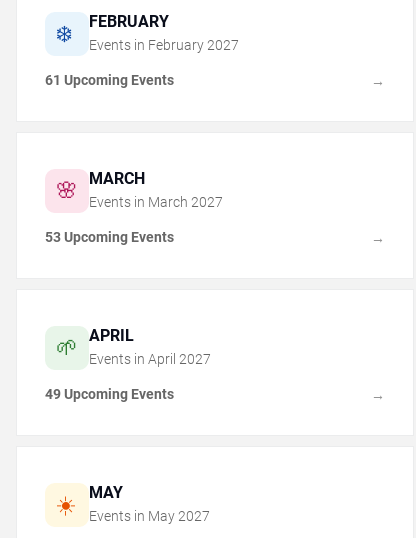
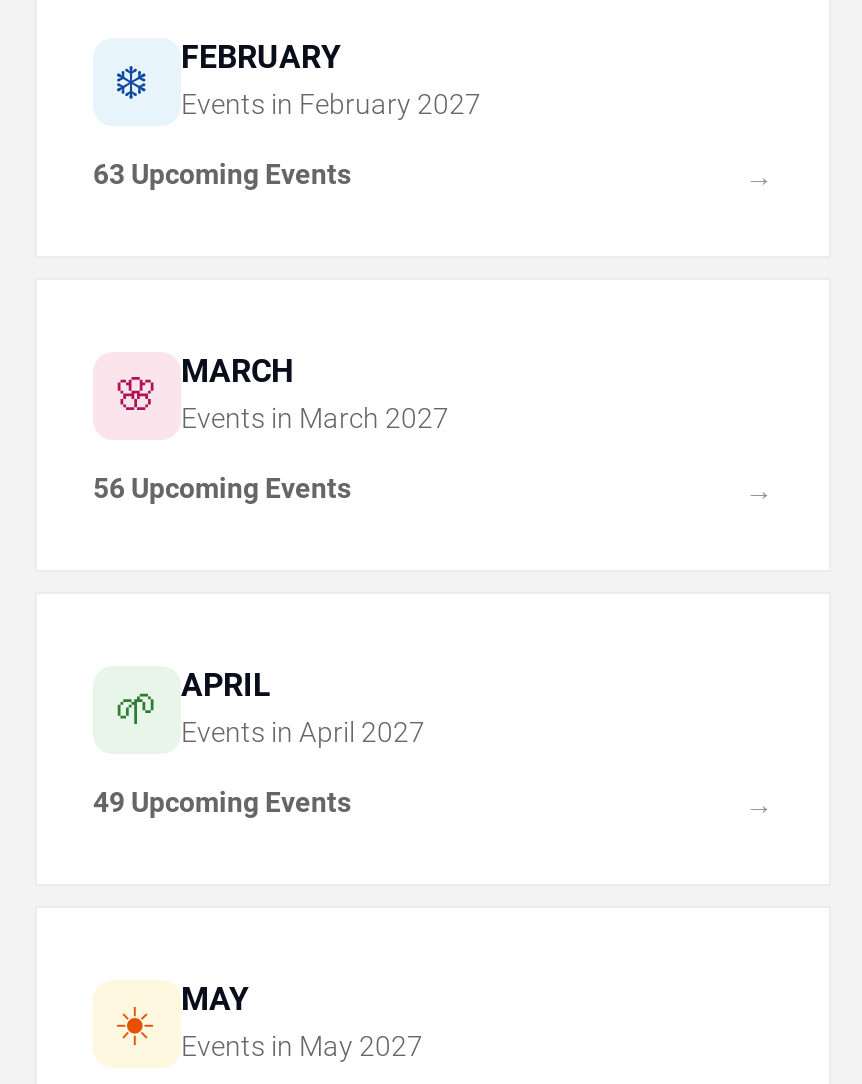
- 61 Upcoming Events
+ 63 Upcoming Events

- 53 Upcoming Events
+ 56 Upcoming Events
